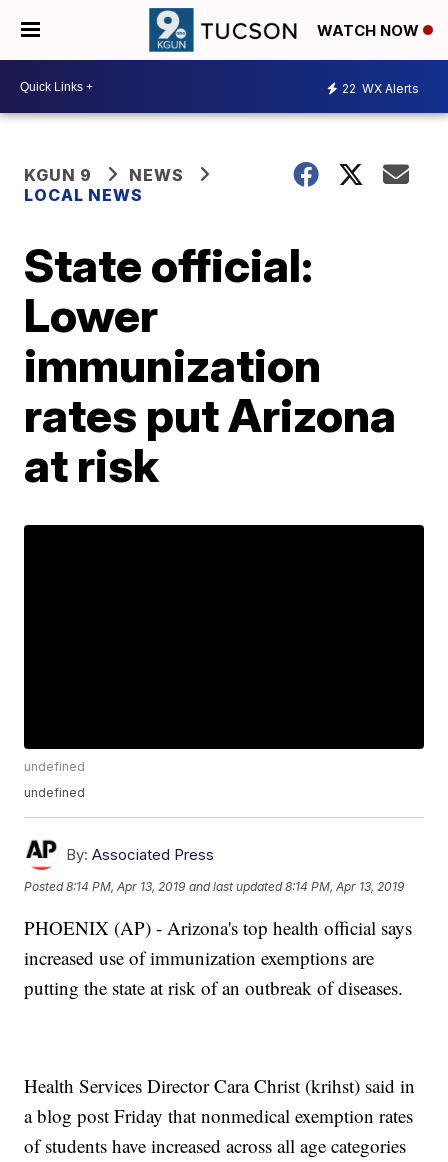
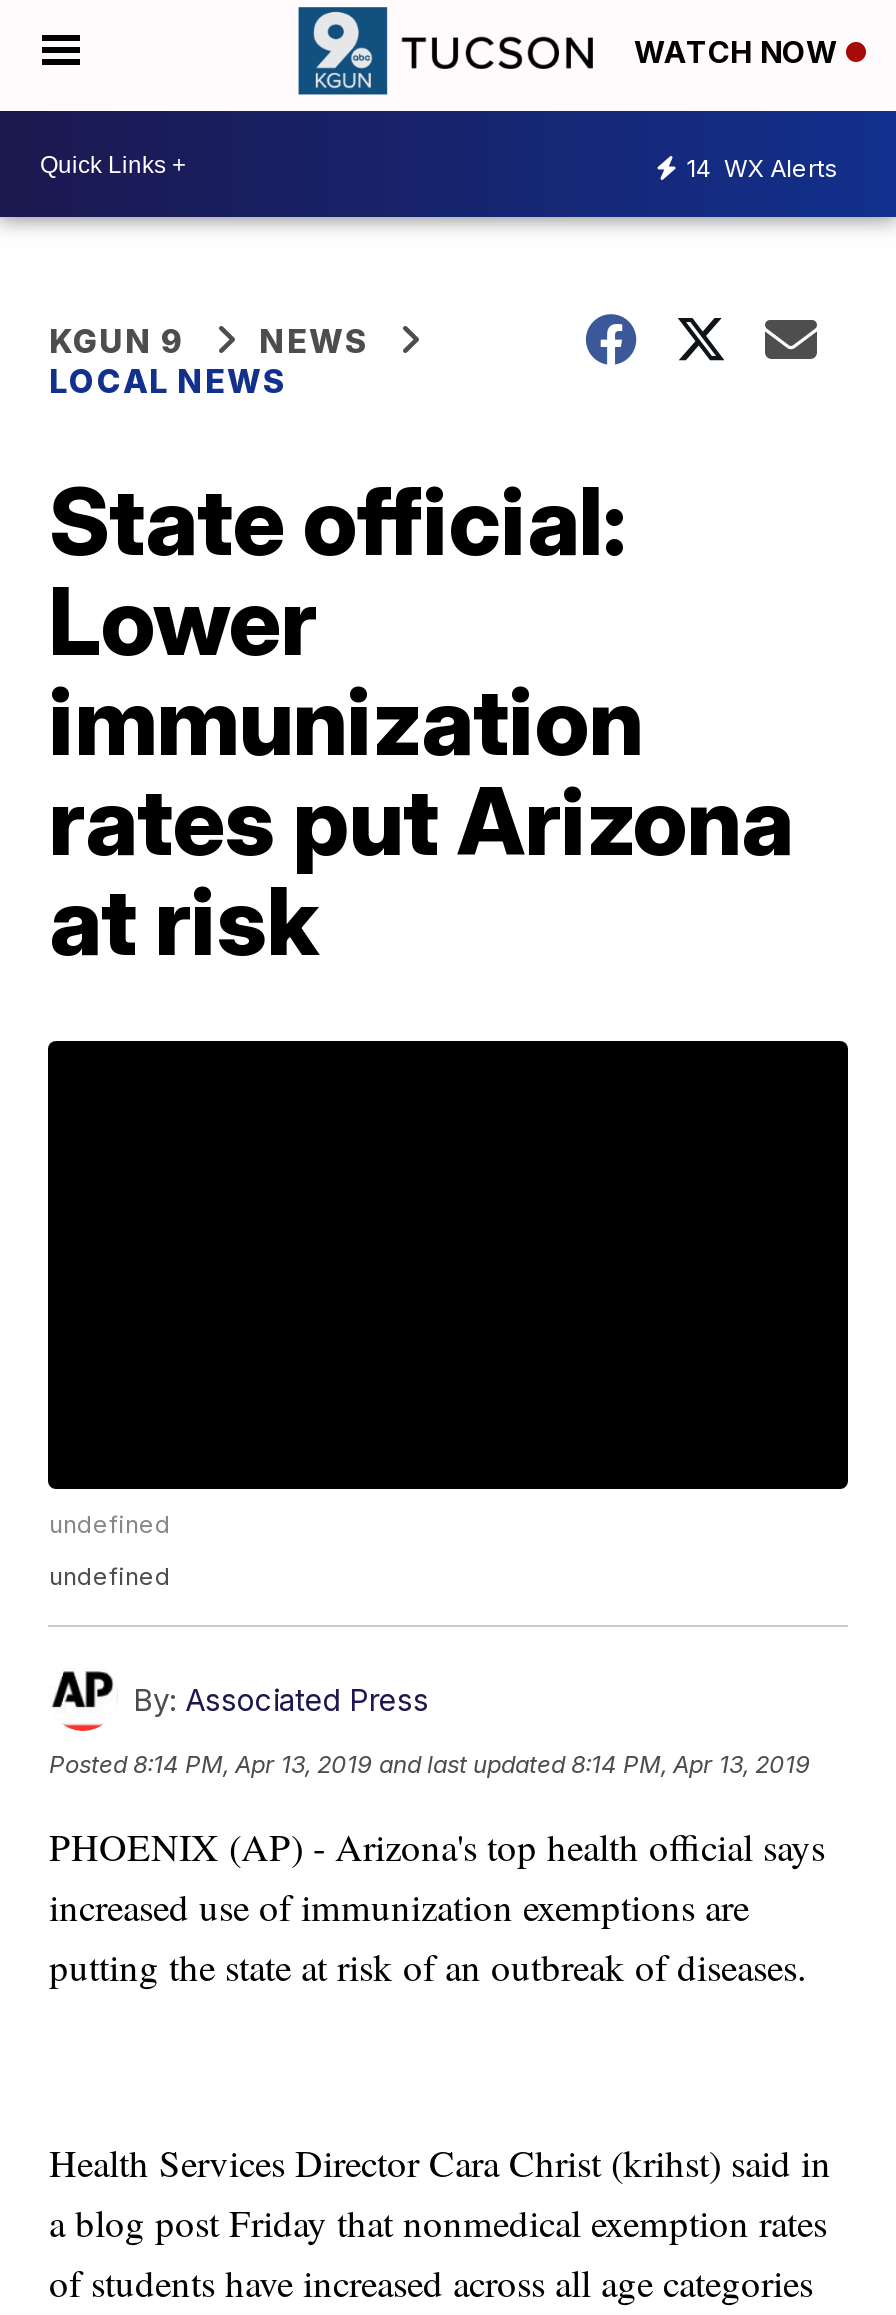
- 22 WX Alerts
+ 14 WX Alerts
